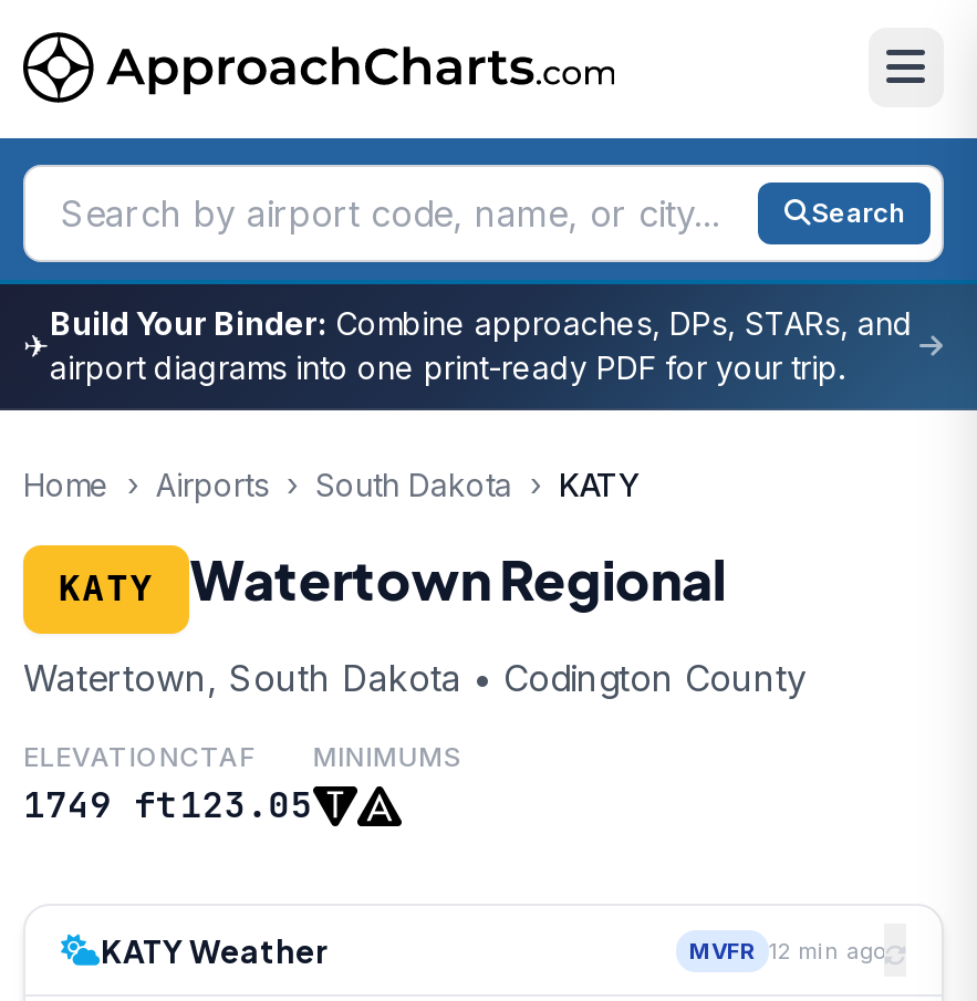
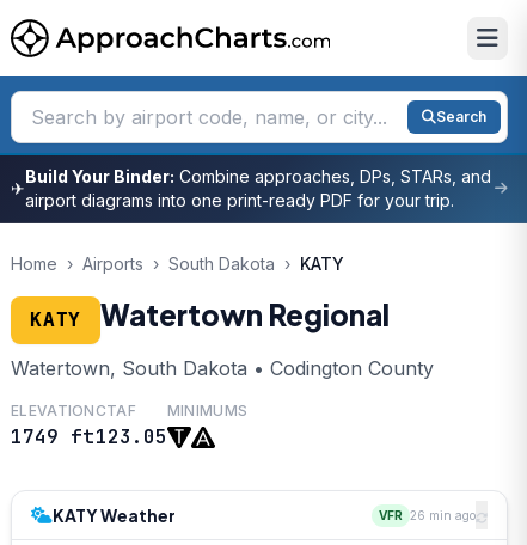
- MVFR 12 min ago
+ VFR 26 min ago
